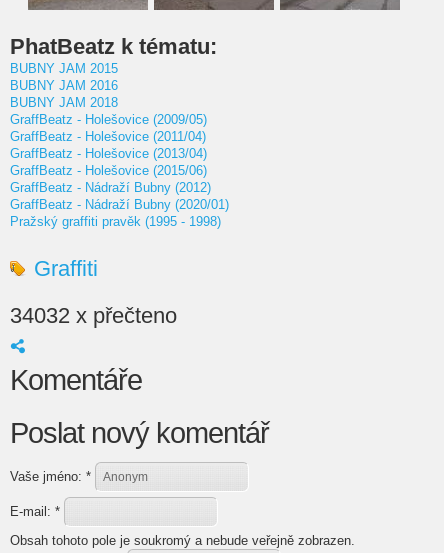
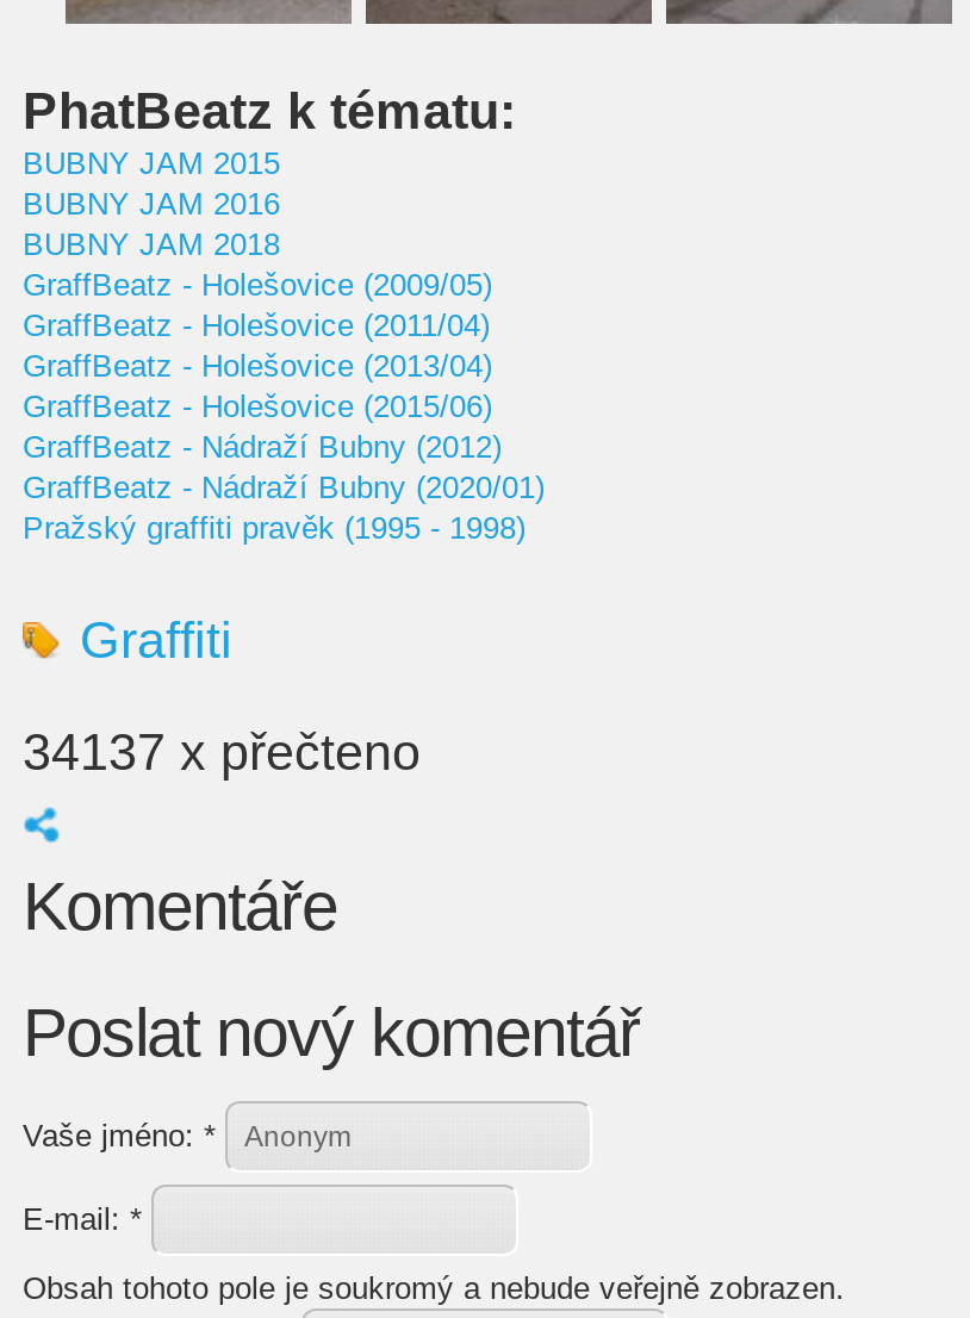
- 34032 x přečteno
+ 34137 x přečteno
